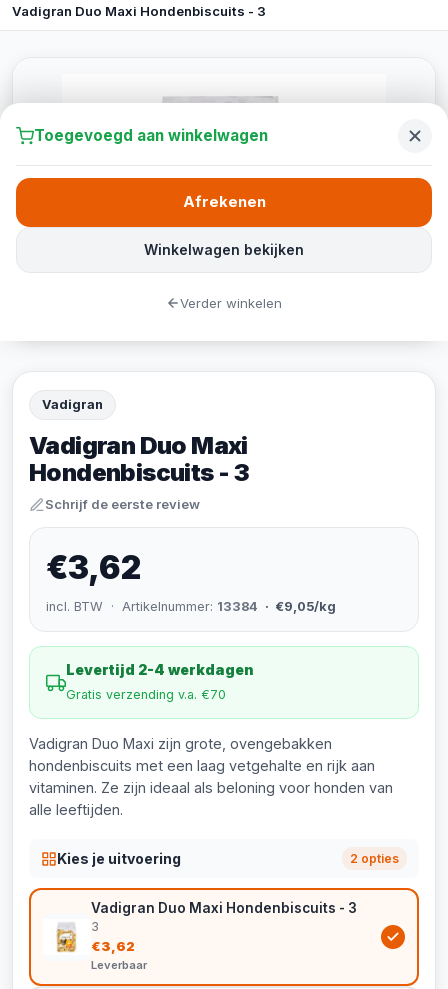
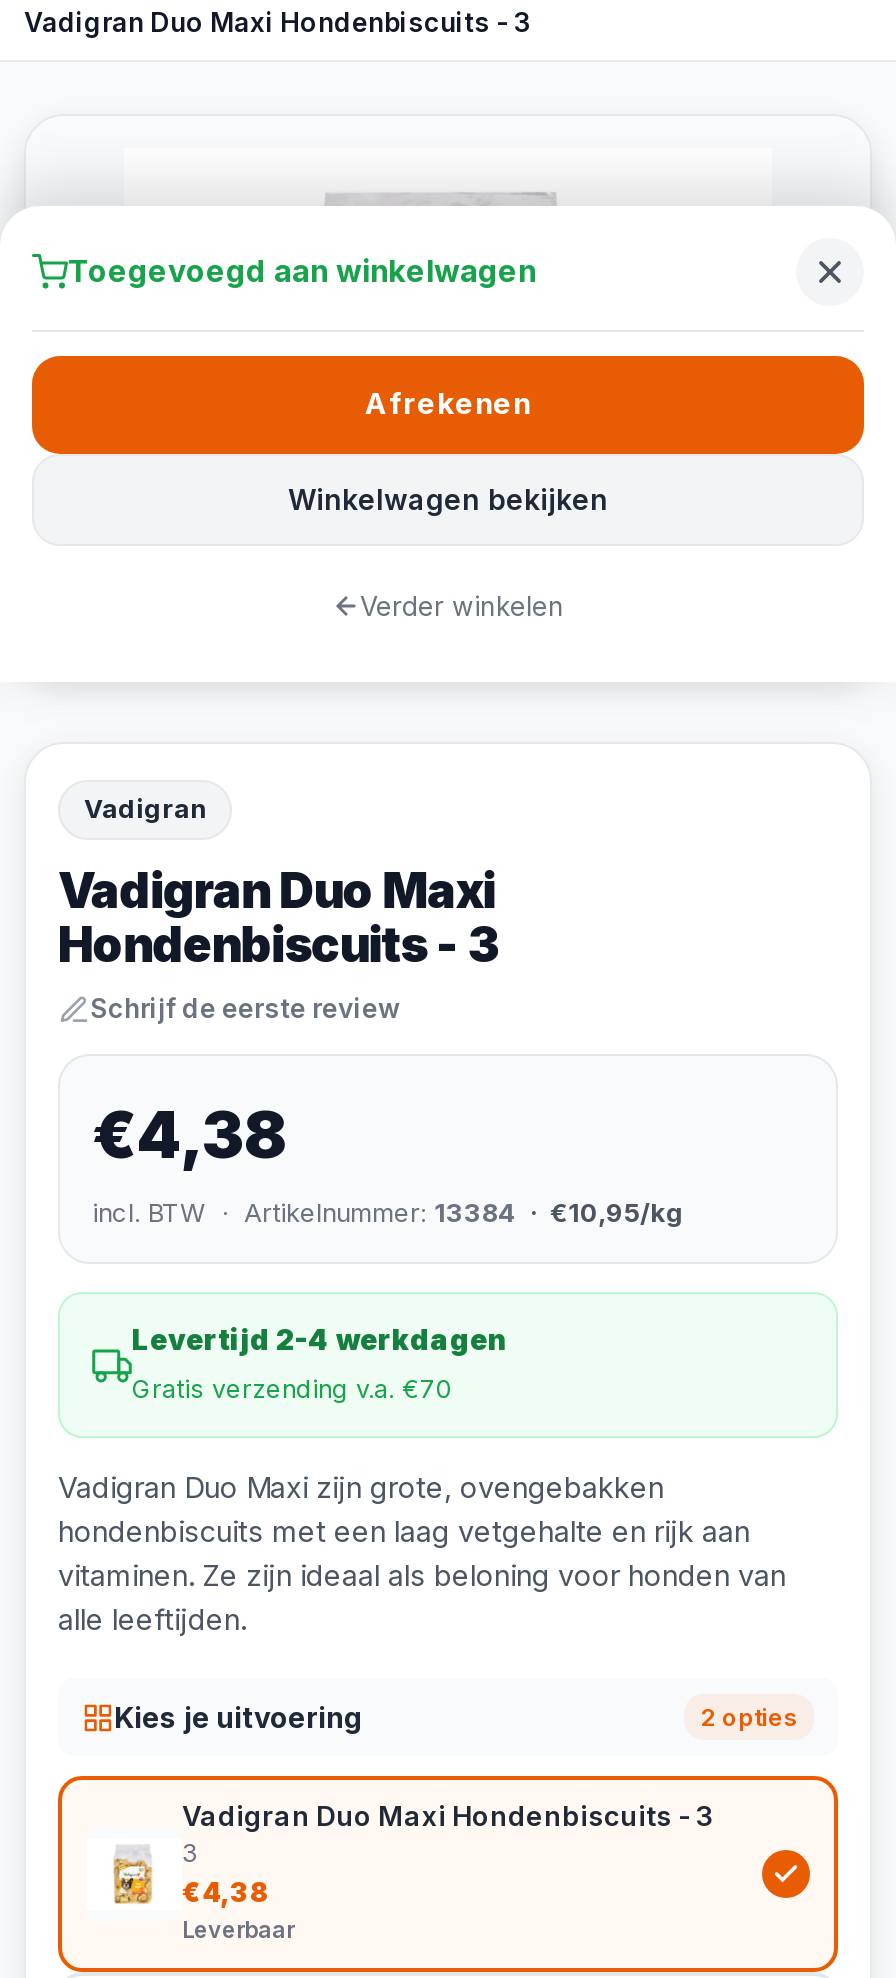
- €3,62
+ €4,38

- incl. BTW · Artikelnummer: 13384 · €9,05/kg
+ incl. BTW · Artikelnummer: 13384 · €10,95/kg

- €3,62
+ €4,38
